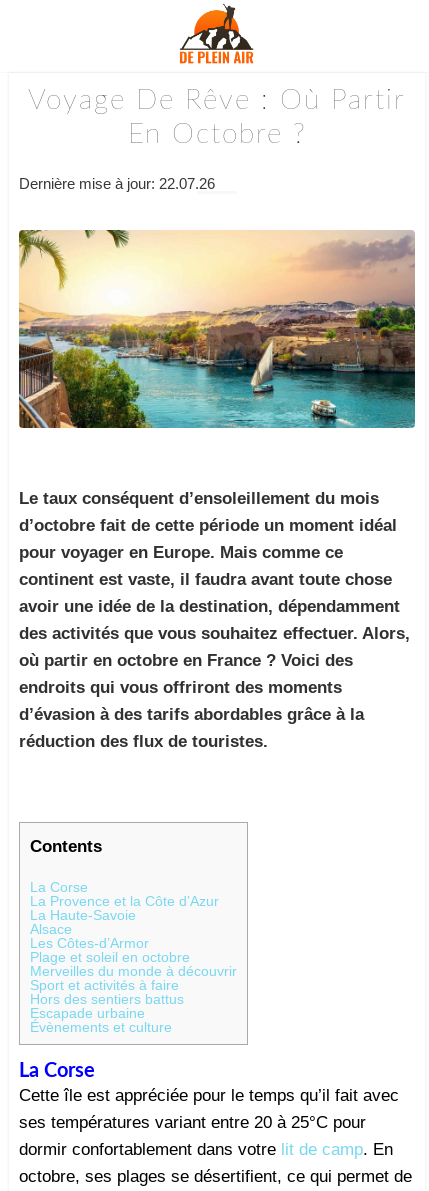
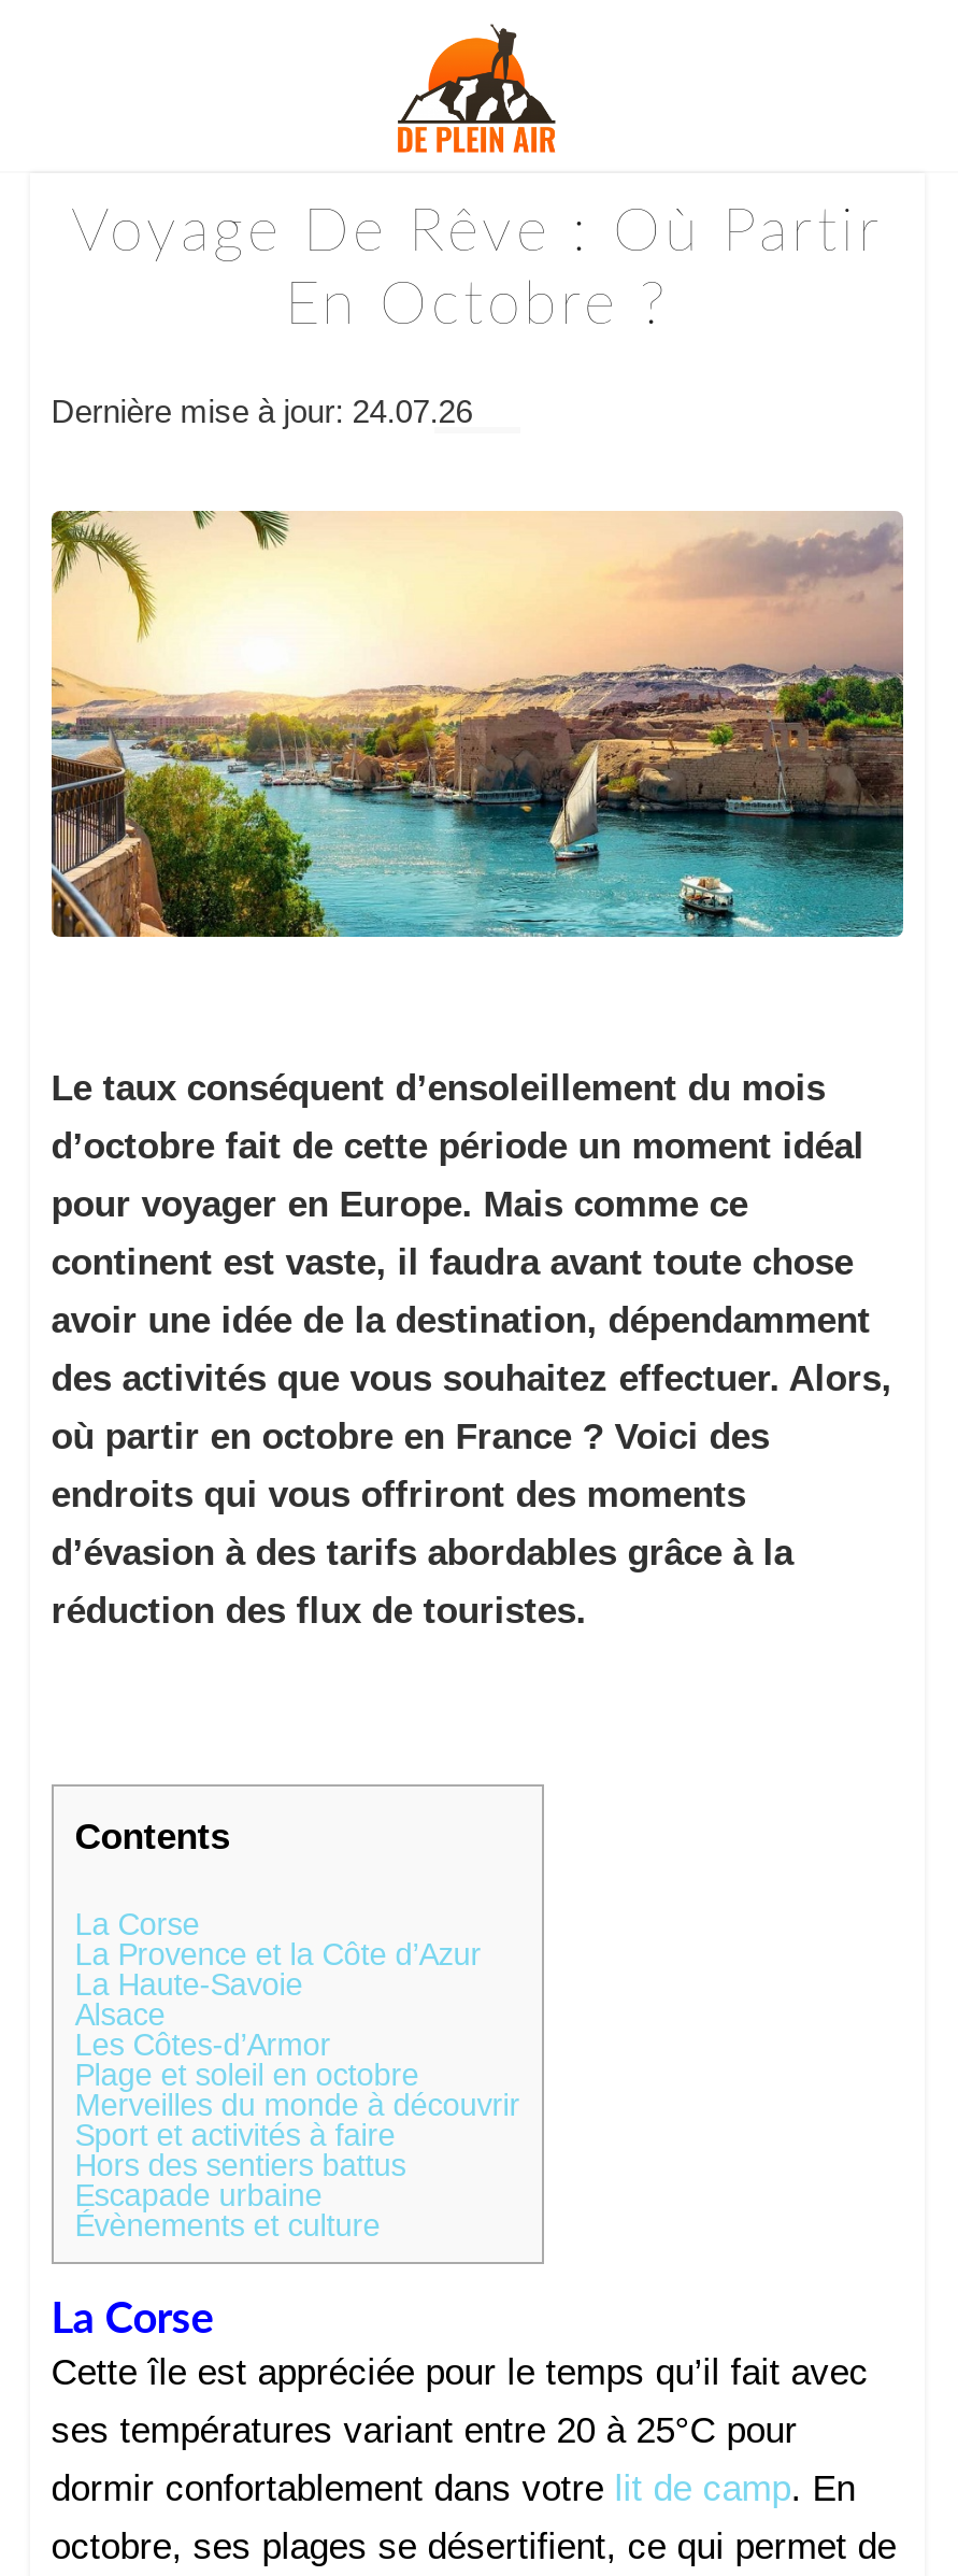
- Dernière mise à jour: 22.07.26
+ Dernière mise à jour: 24.07.26
